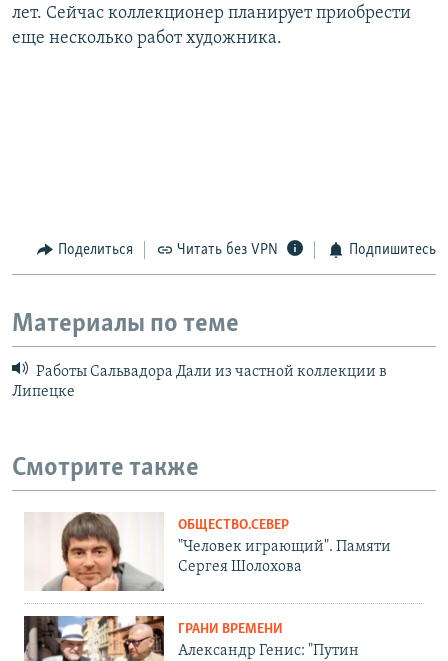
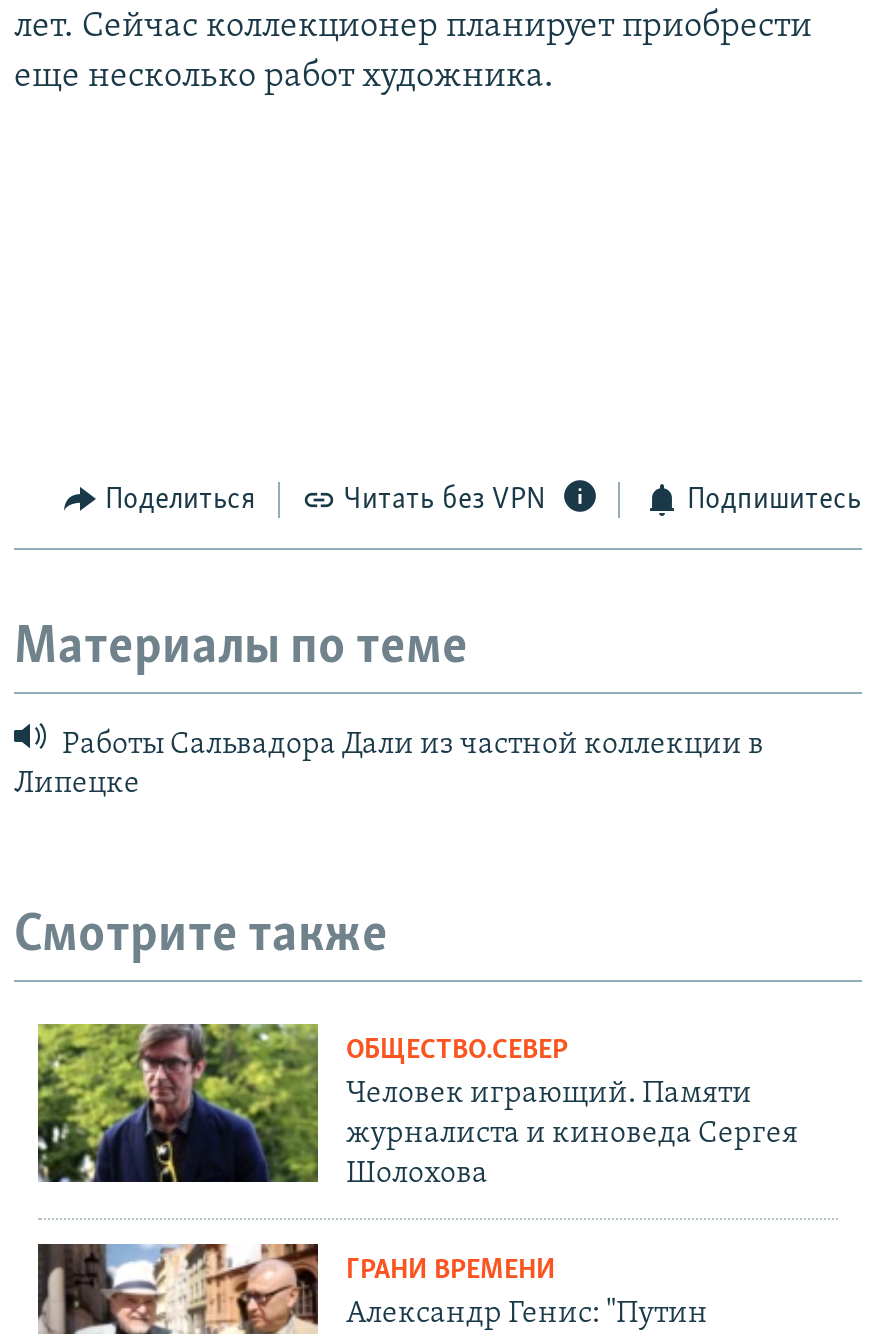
- [image]
- "Человек играющий". Памяти
- Сергея Шолохова
+ [image]
+ Человек играющий. Памяти
+ журналиста и киноведа Сергея
+ Шолохова
